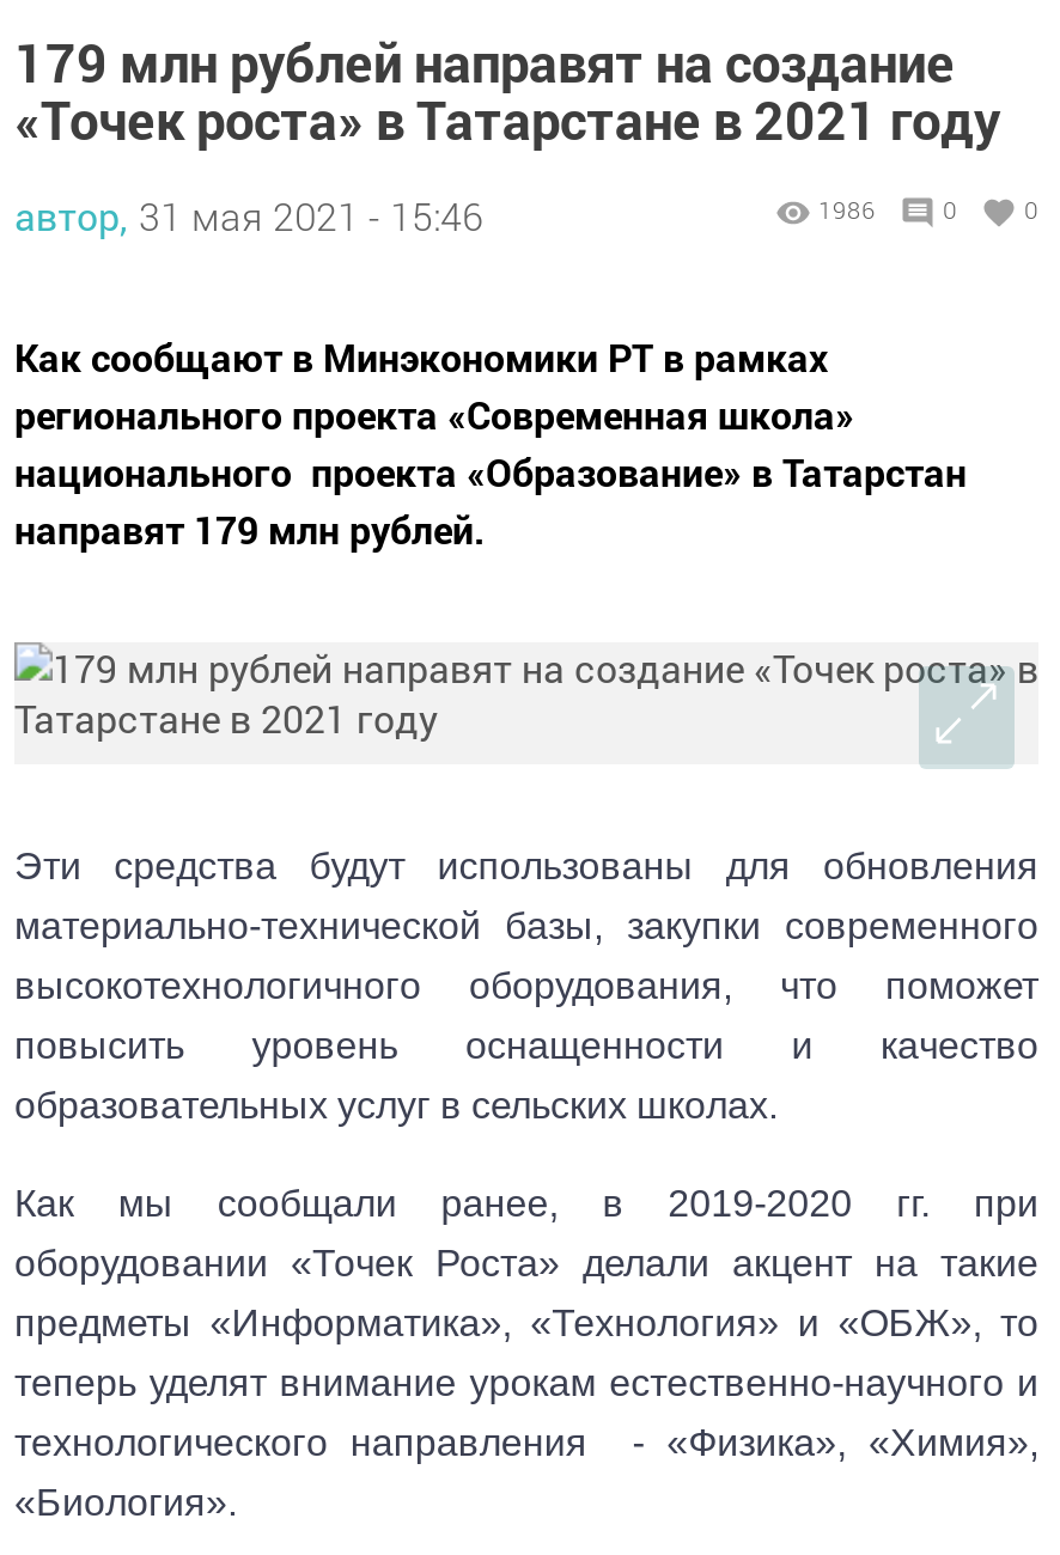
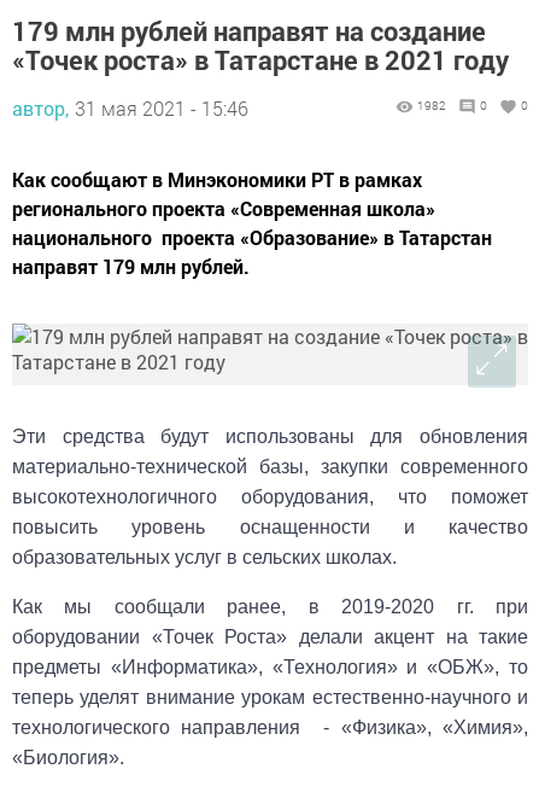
- 1986
+ 1982
